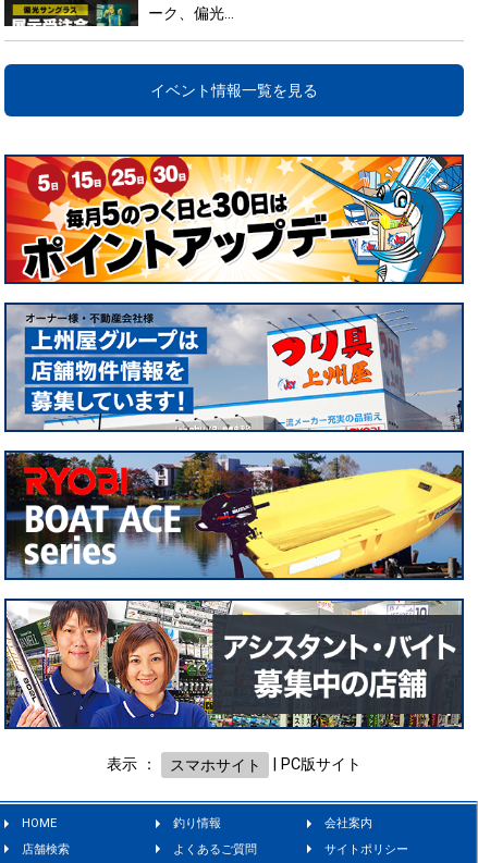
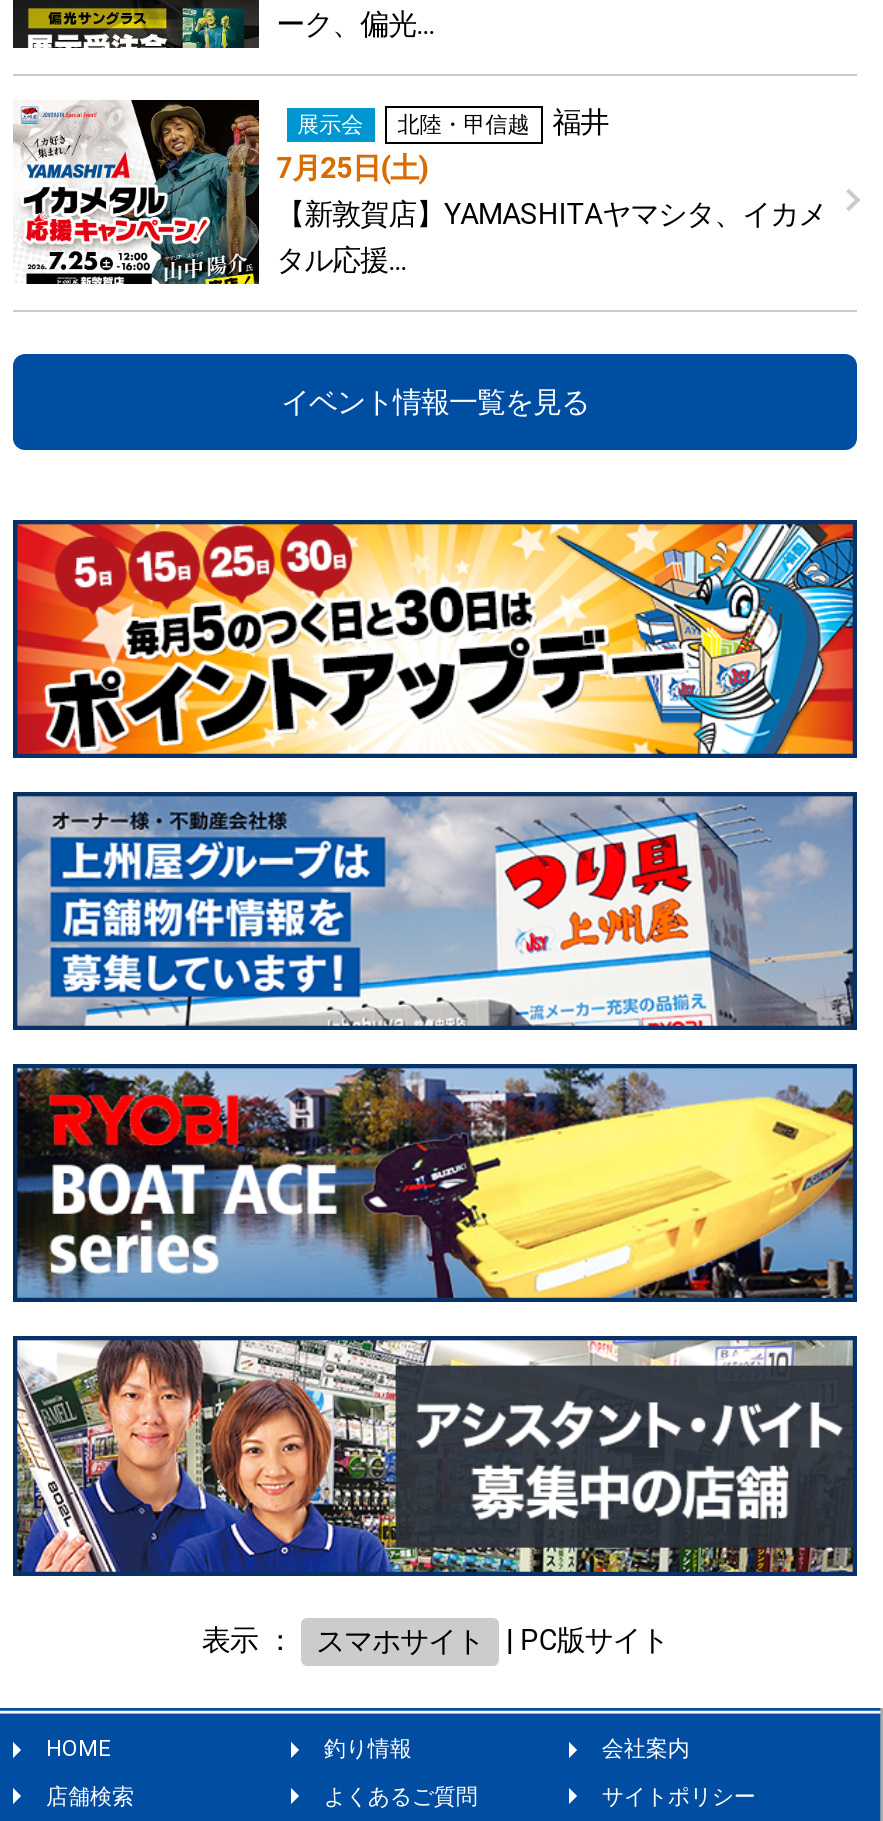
+ [image]
+ 展示会
+ 北陸・甲信越
+ 福井
+ 7月25日(土)
+ 【新敦賀店】YAMASHITAヤマシタ、イカメ
+ タル応援…
